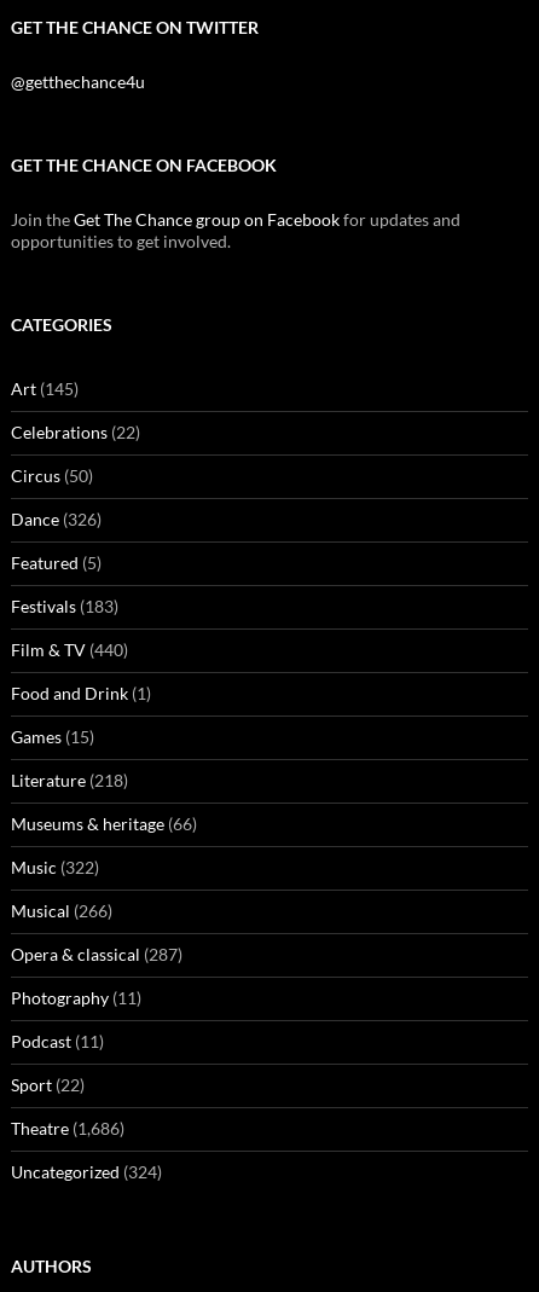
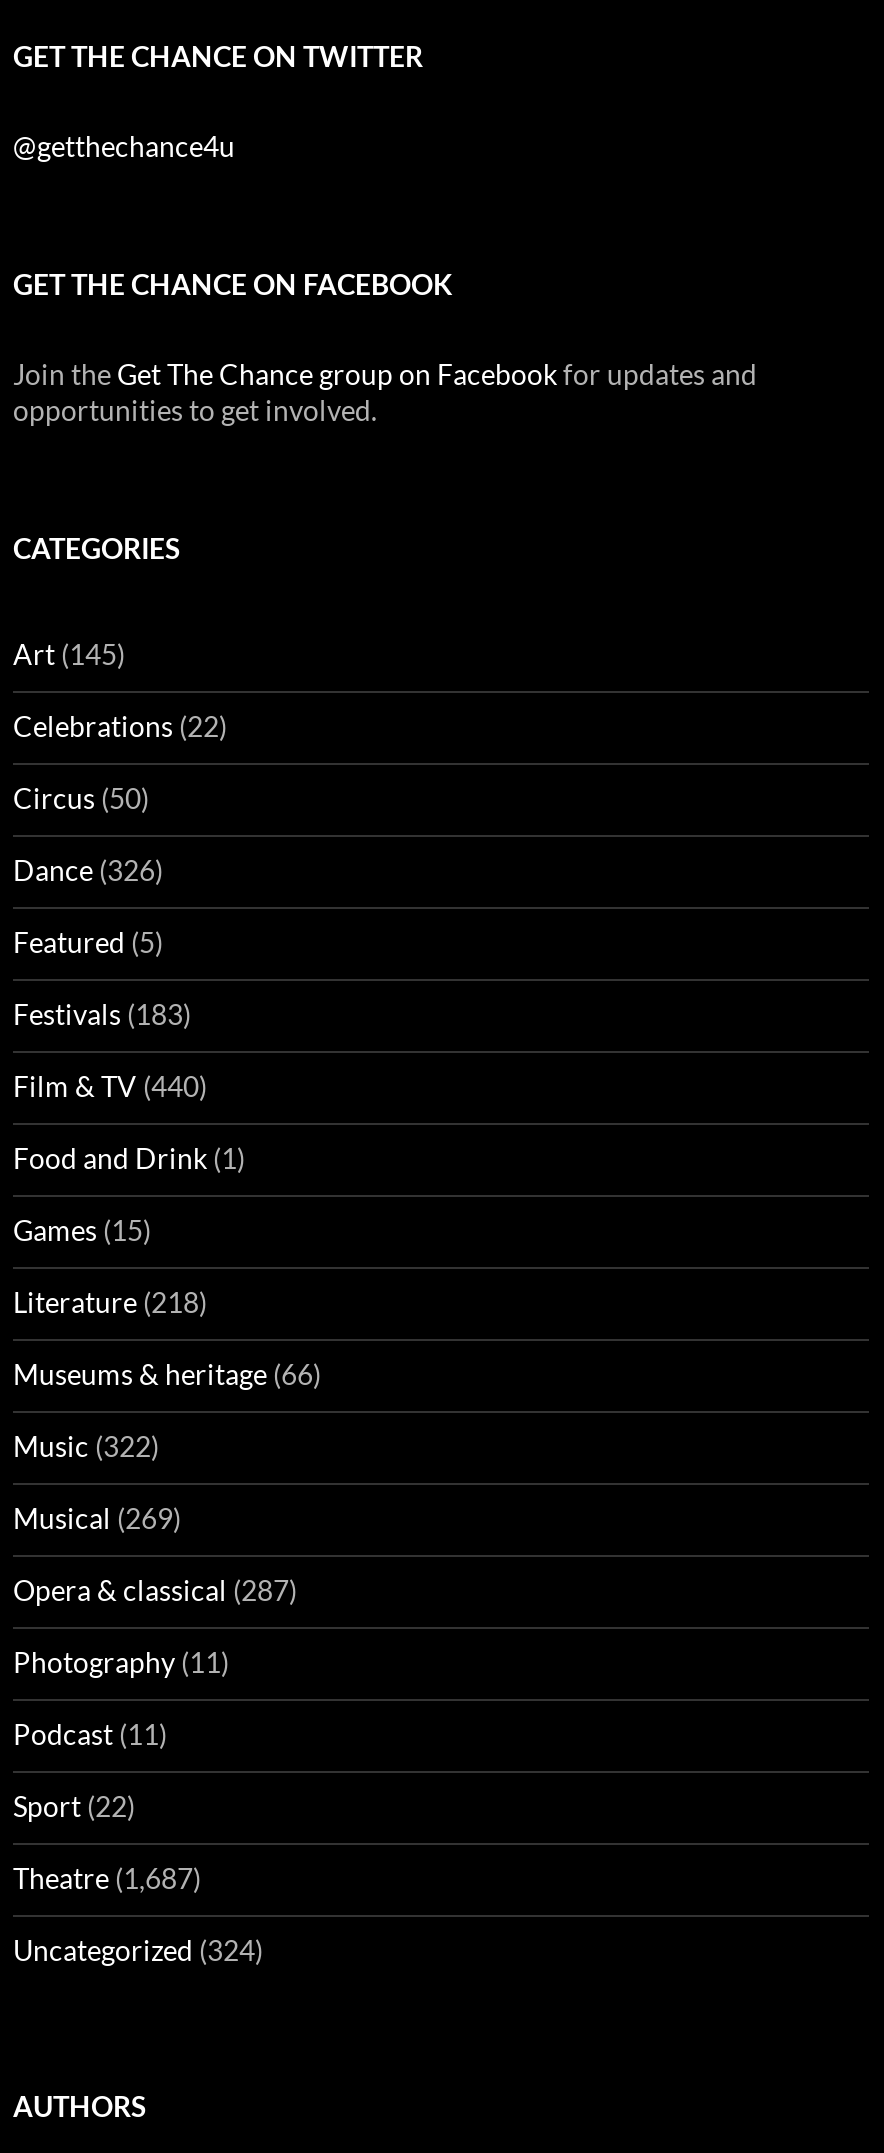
- Musical (266)
+ Musical (269)

- Theatre (1,686)
+ Theatre (1,687)
